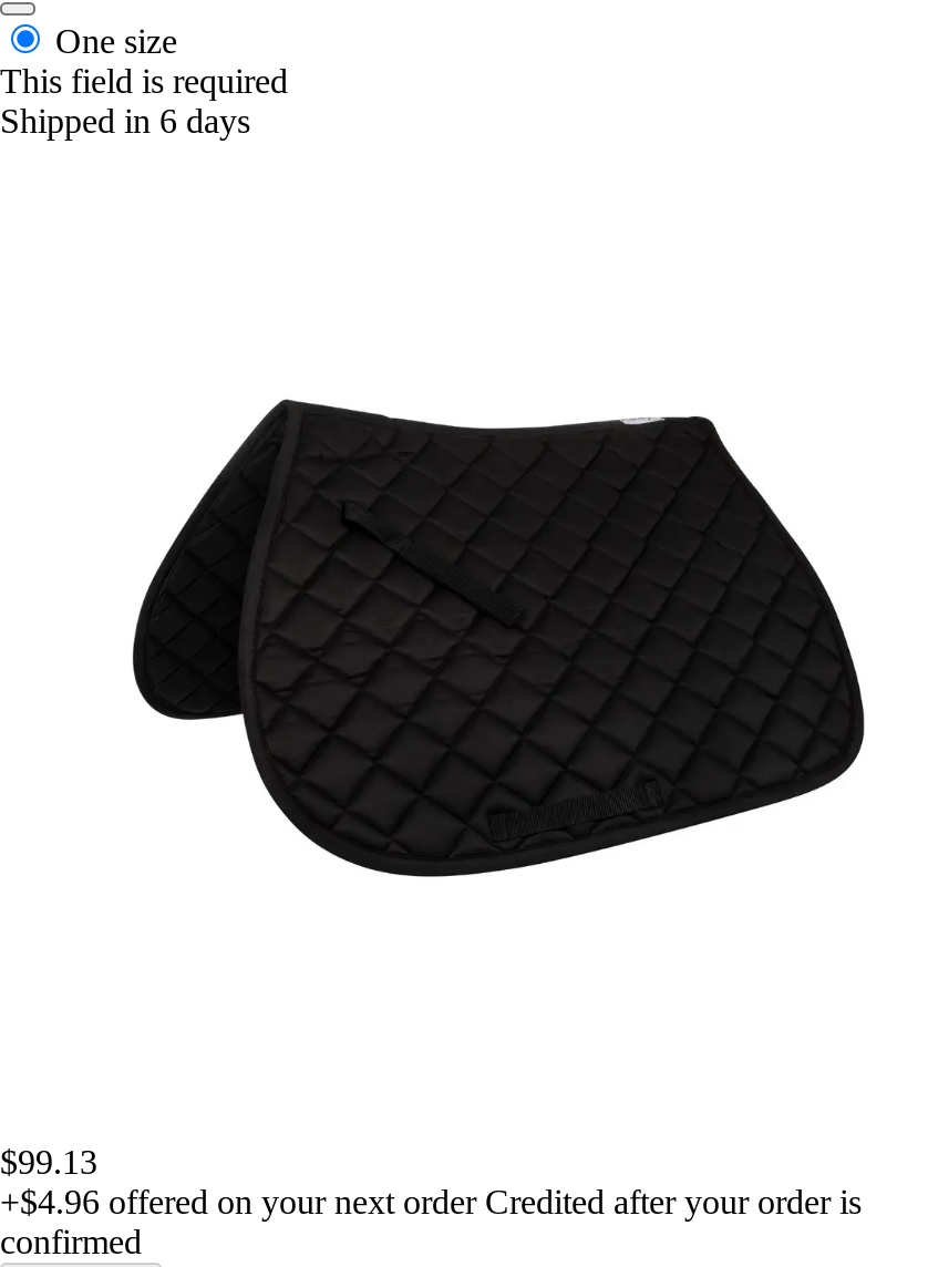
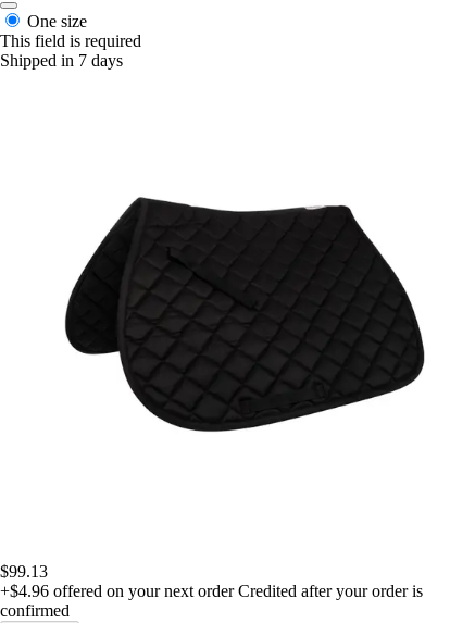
- Shipped in 6 days
+ Shipped in 7 days
